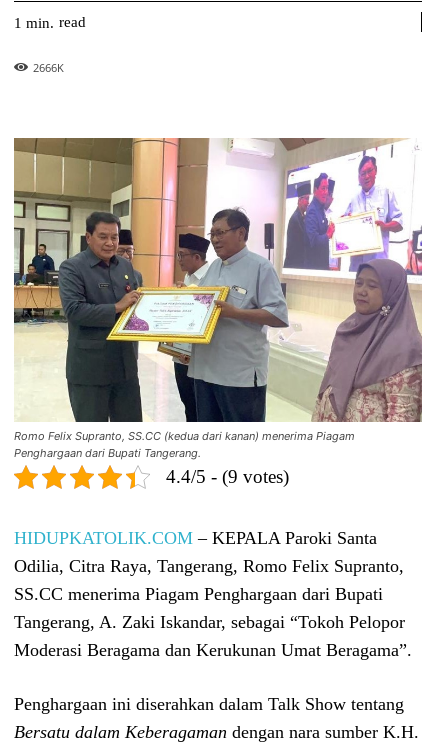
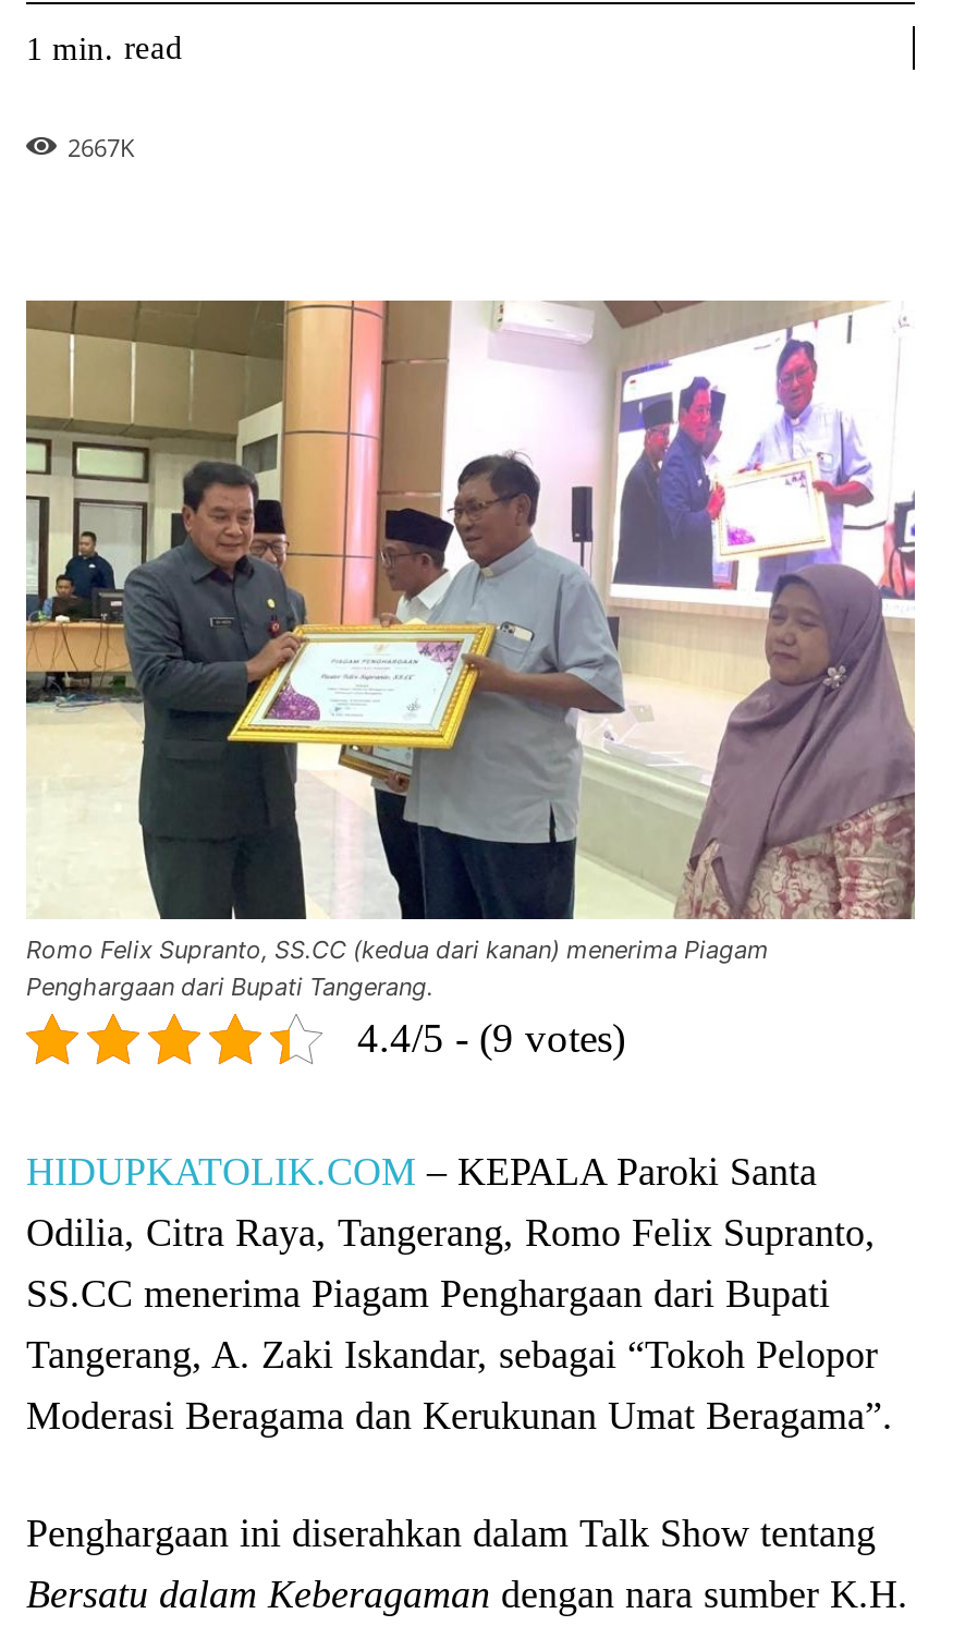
- 2666K
+ 2667K
